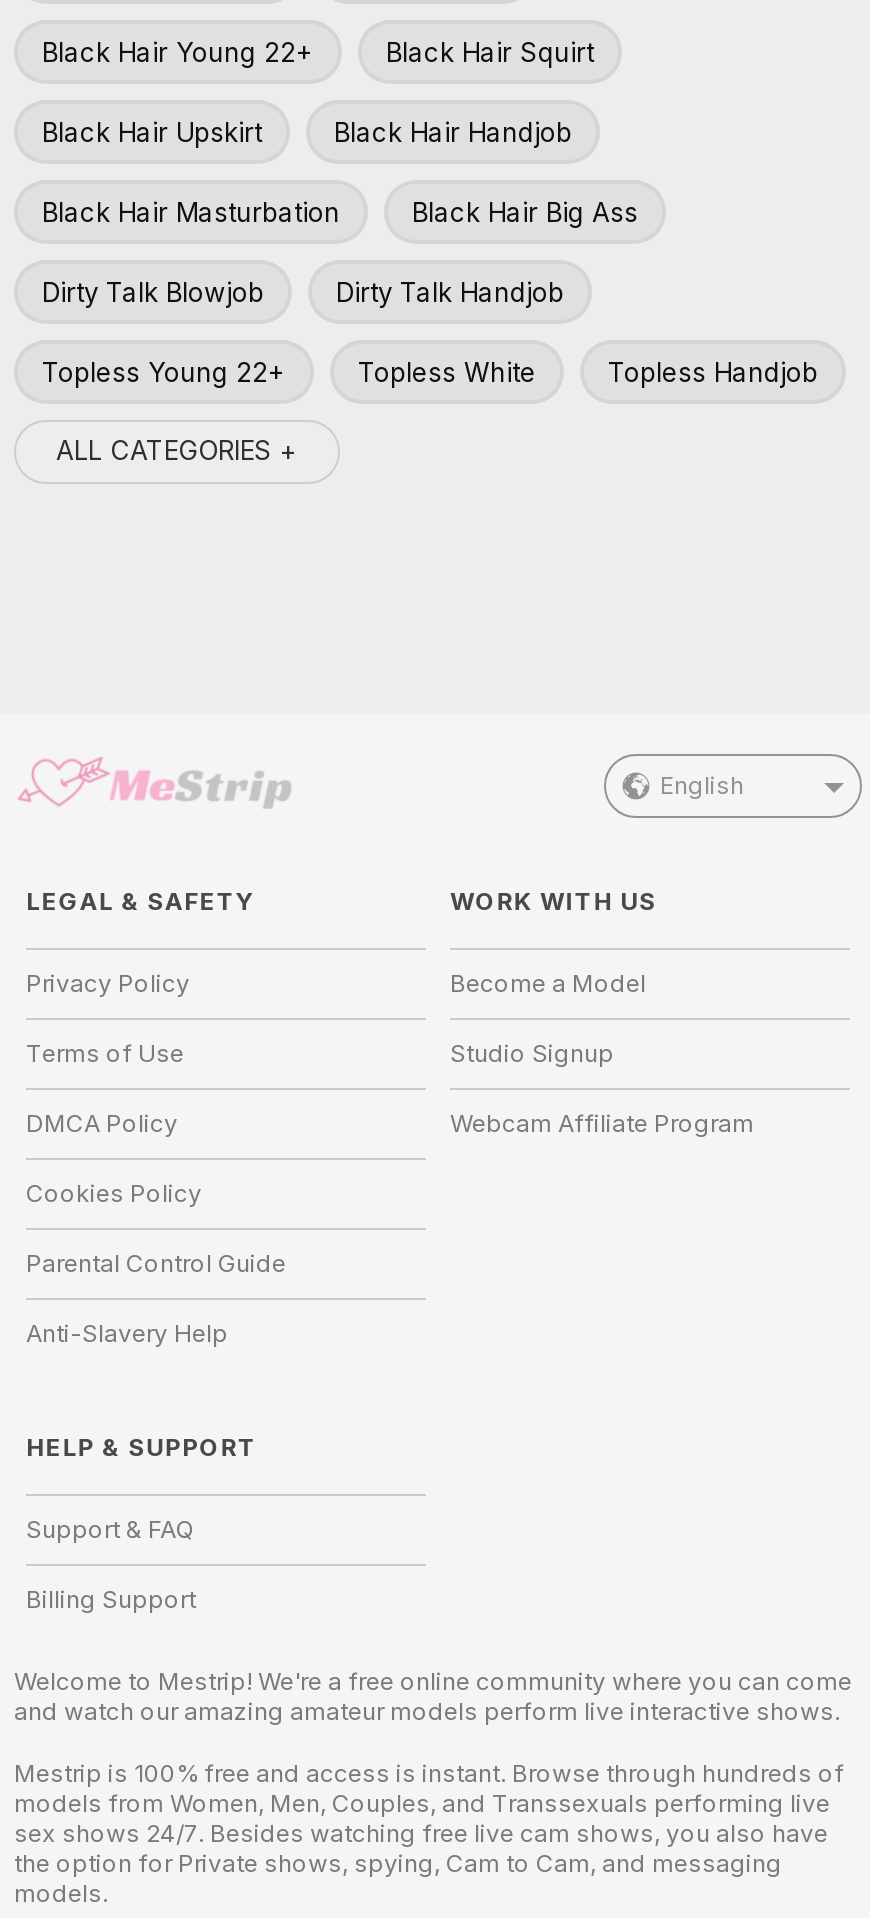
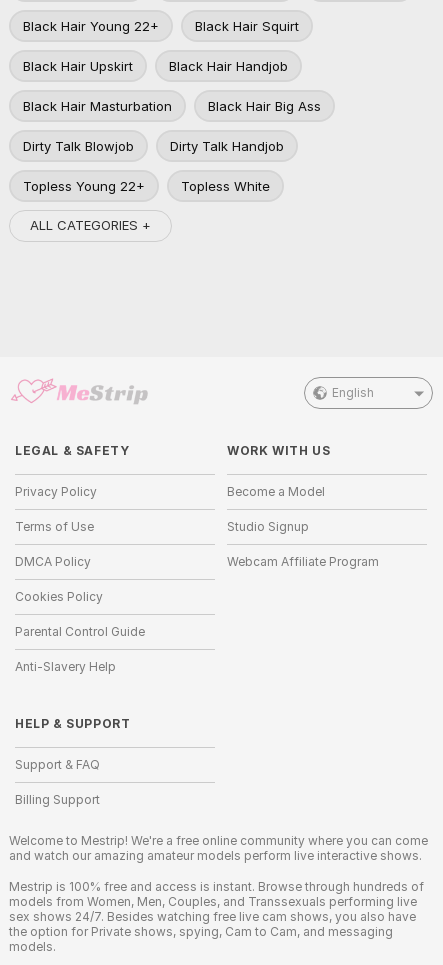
- Topless Handjob
